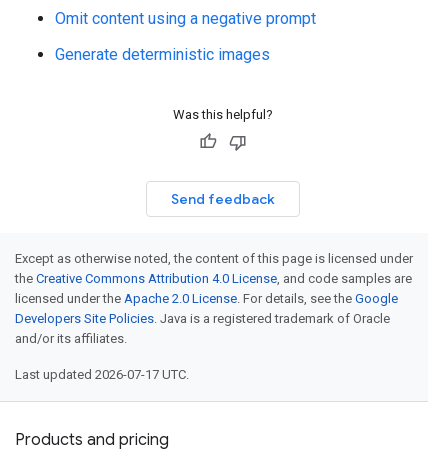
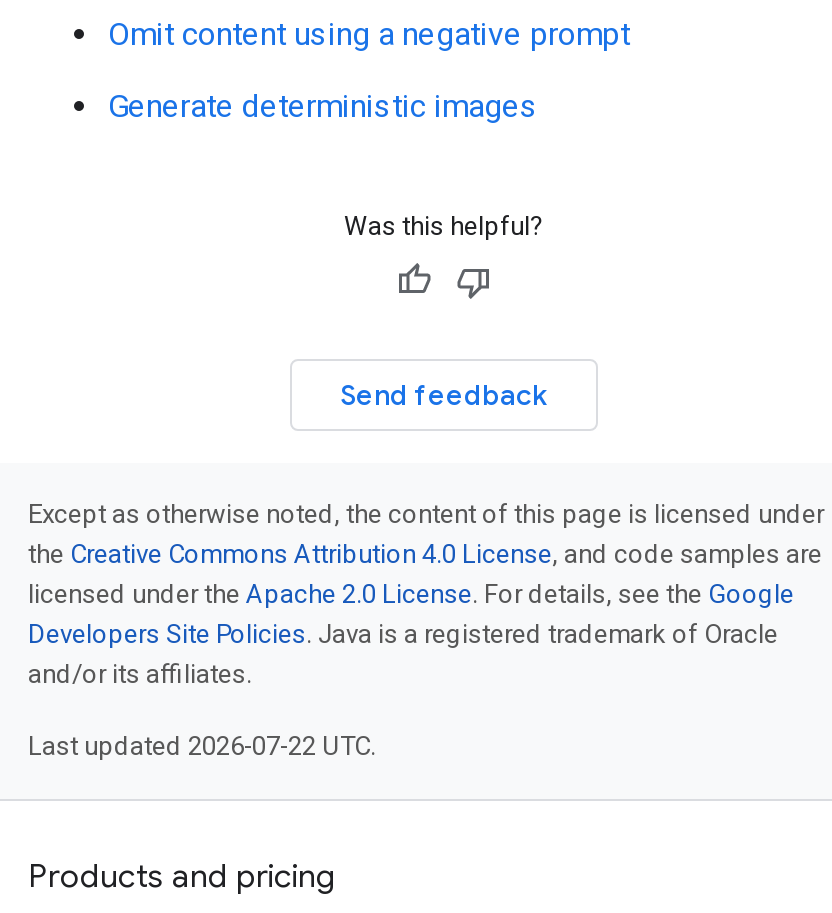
- Last updated 2026-07-17 UTC.
+ Last updated 2026-07-22 UTC.
